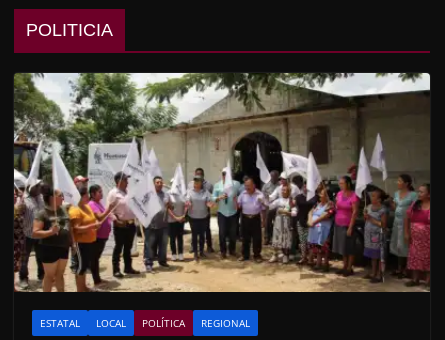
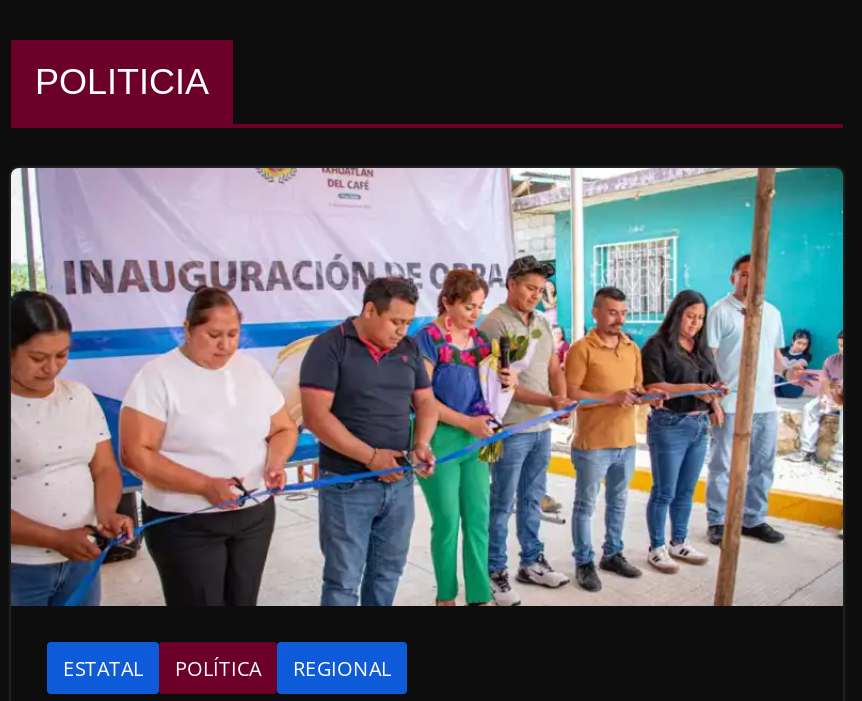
- [image]
+ [image]

- LOCAL
